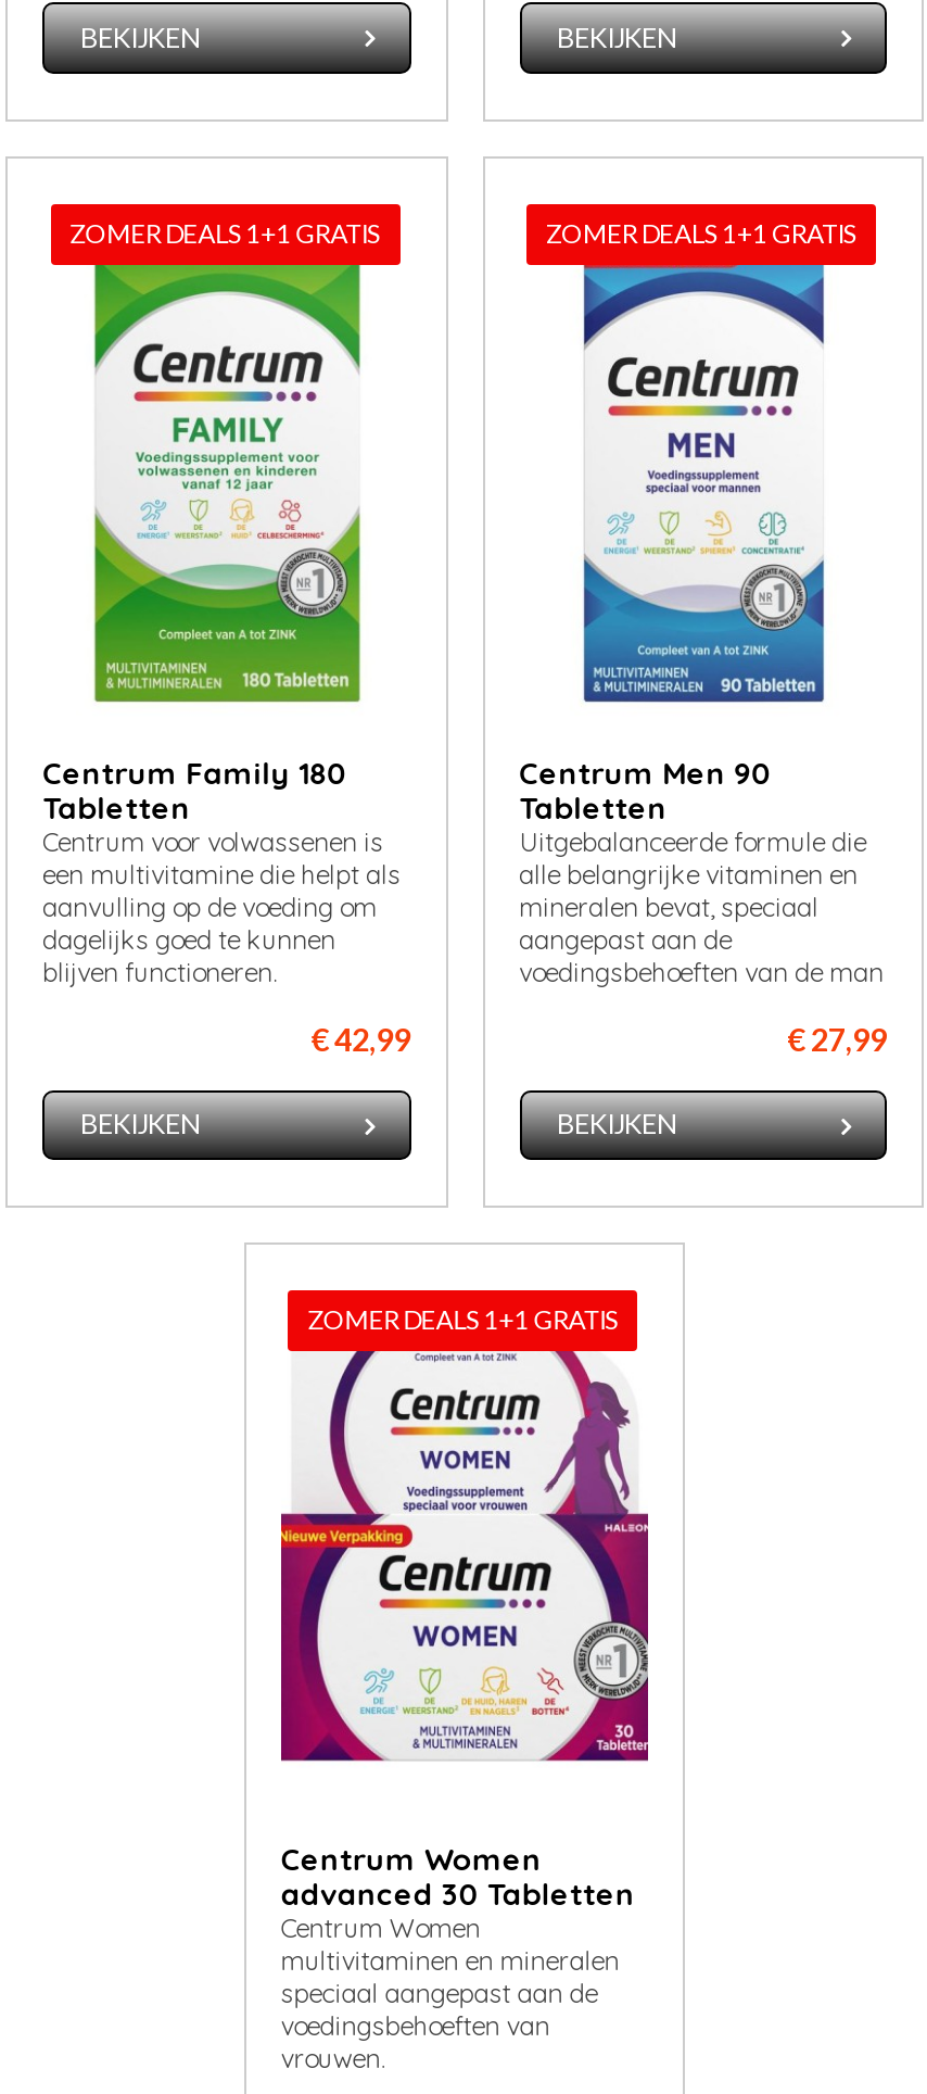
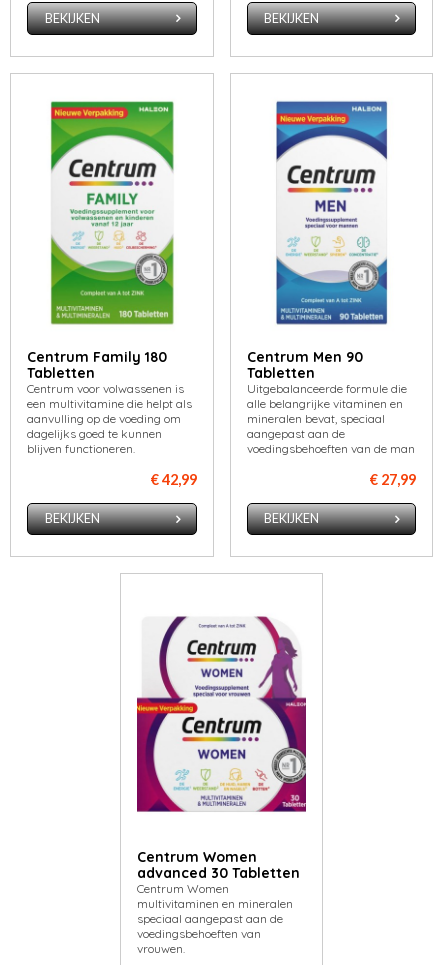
- ZOMER DEALS 1+1 GRATIS

- ZOMER DEALS 1+1 GRATIS

- ZOMER DEALS 1+1 GRATIS
